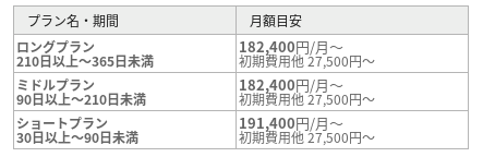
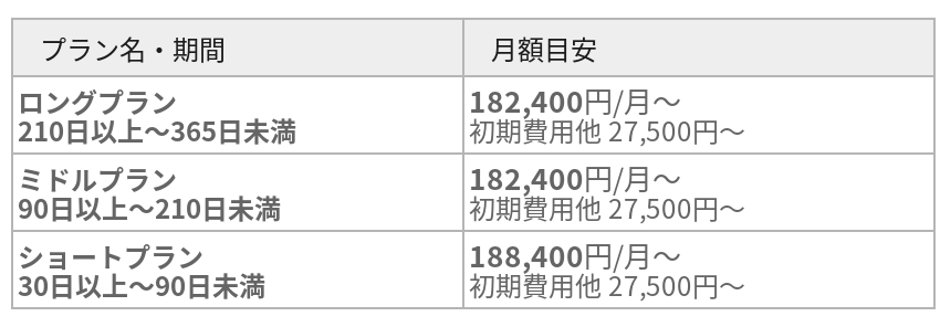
- 191,400円/月～
+ 188,400円/月～
